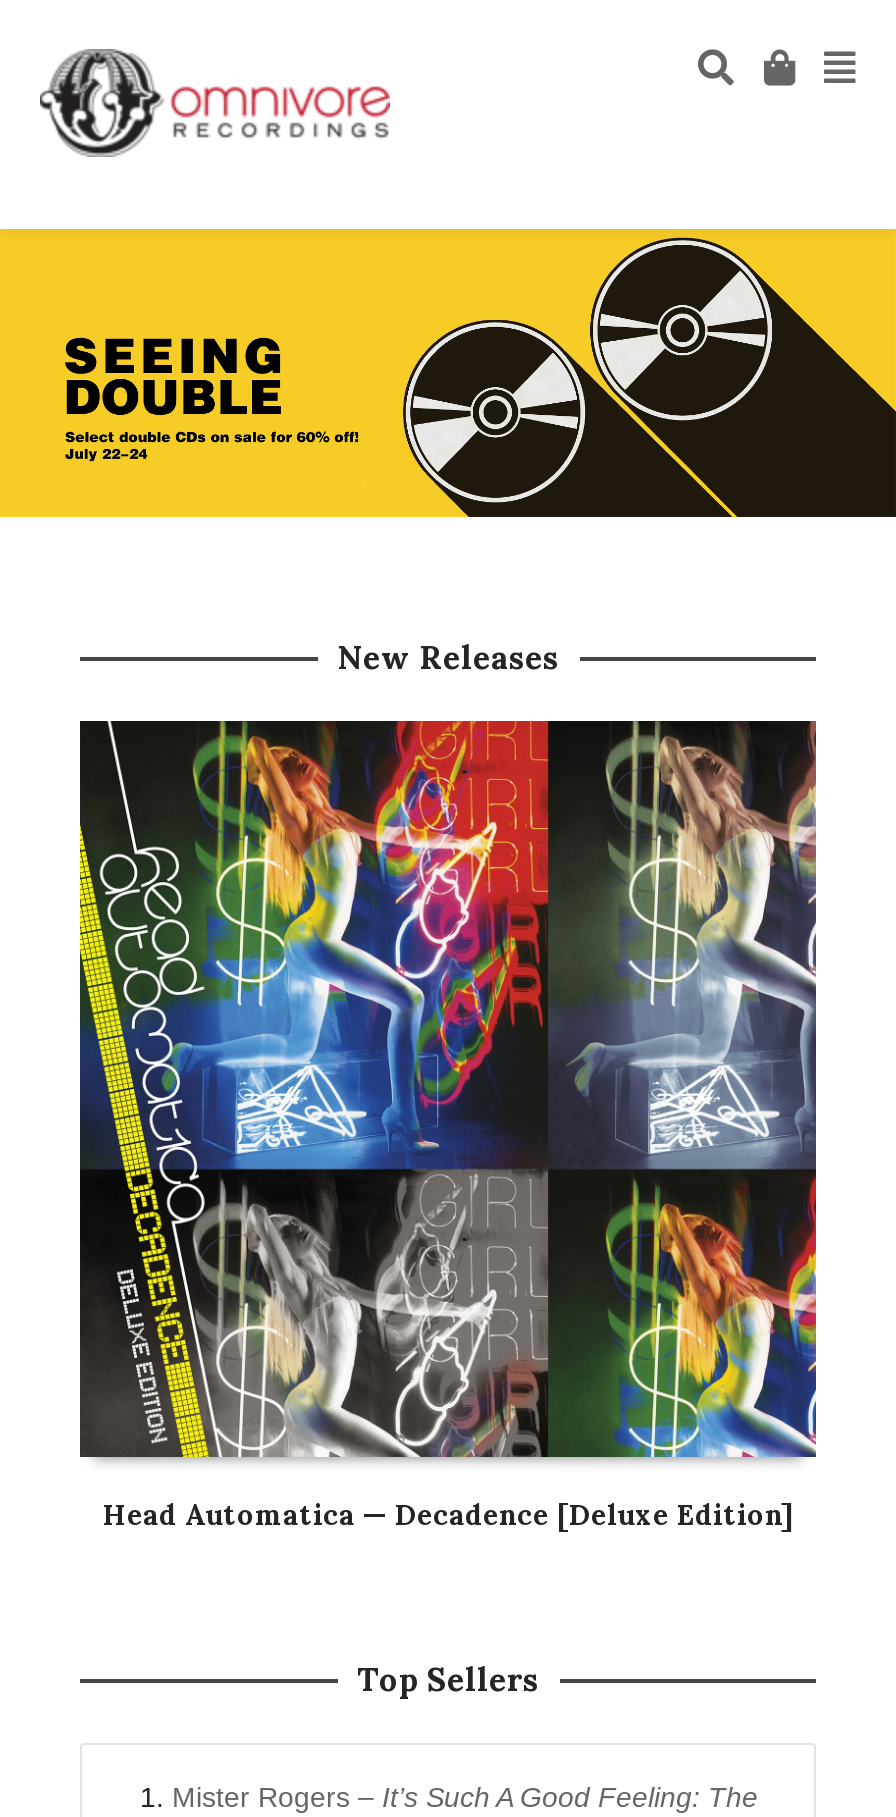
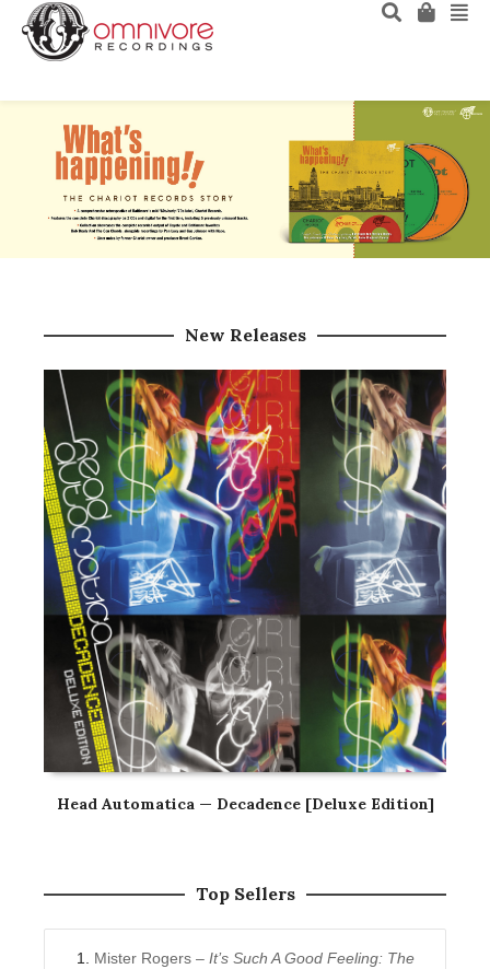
- [image]
+ [image]
